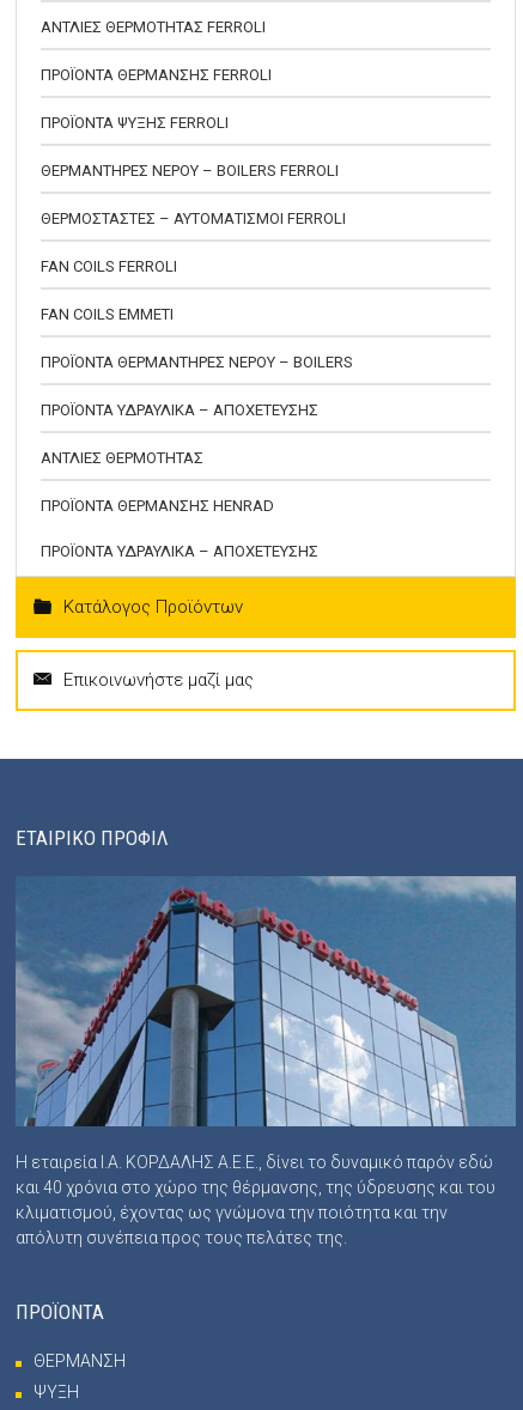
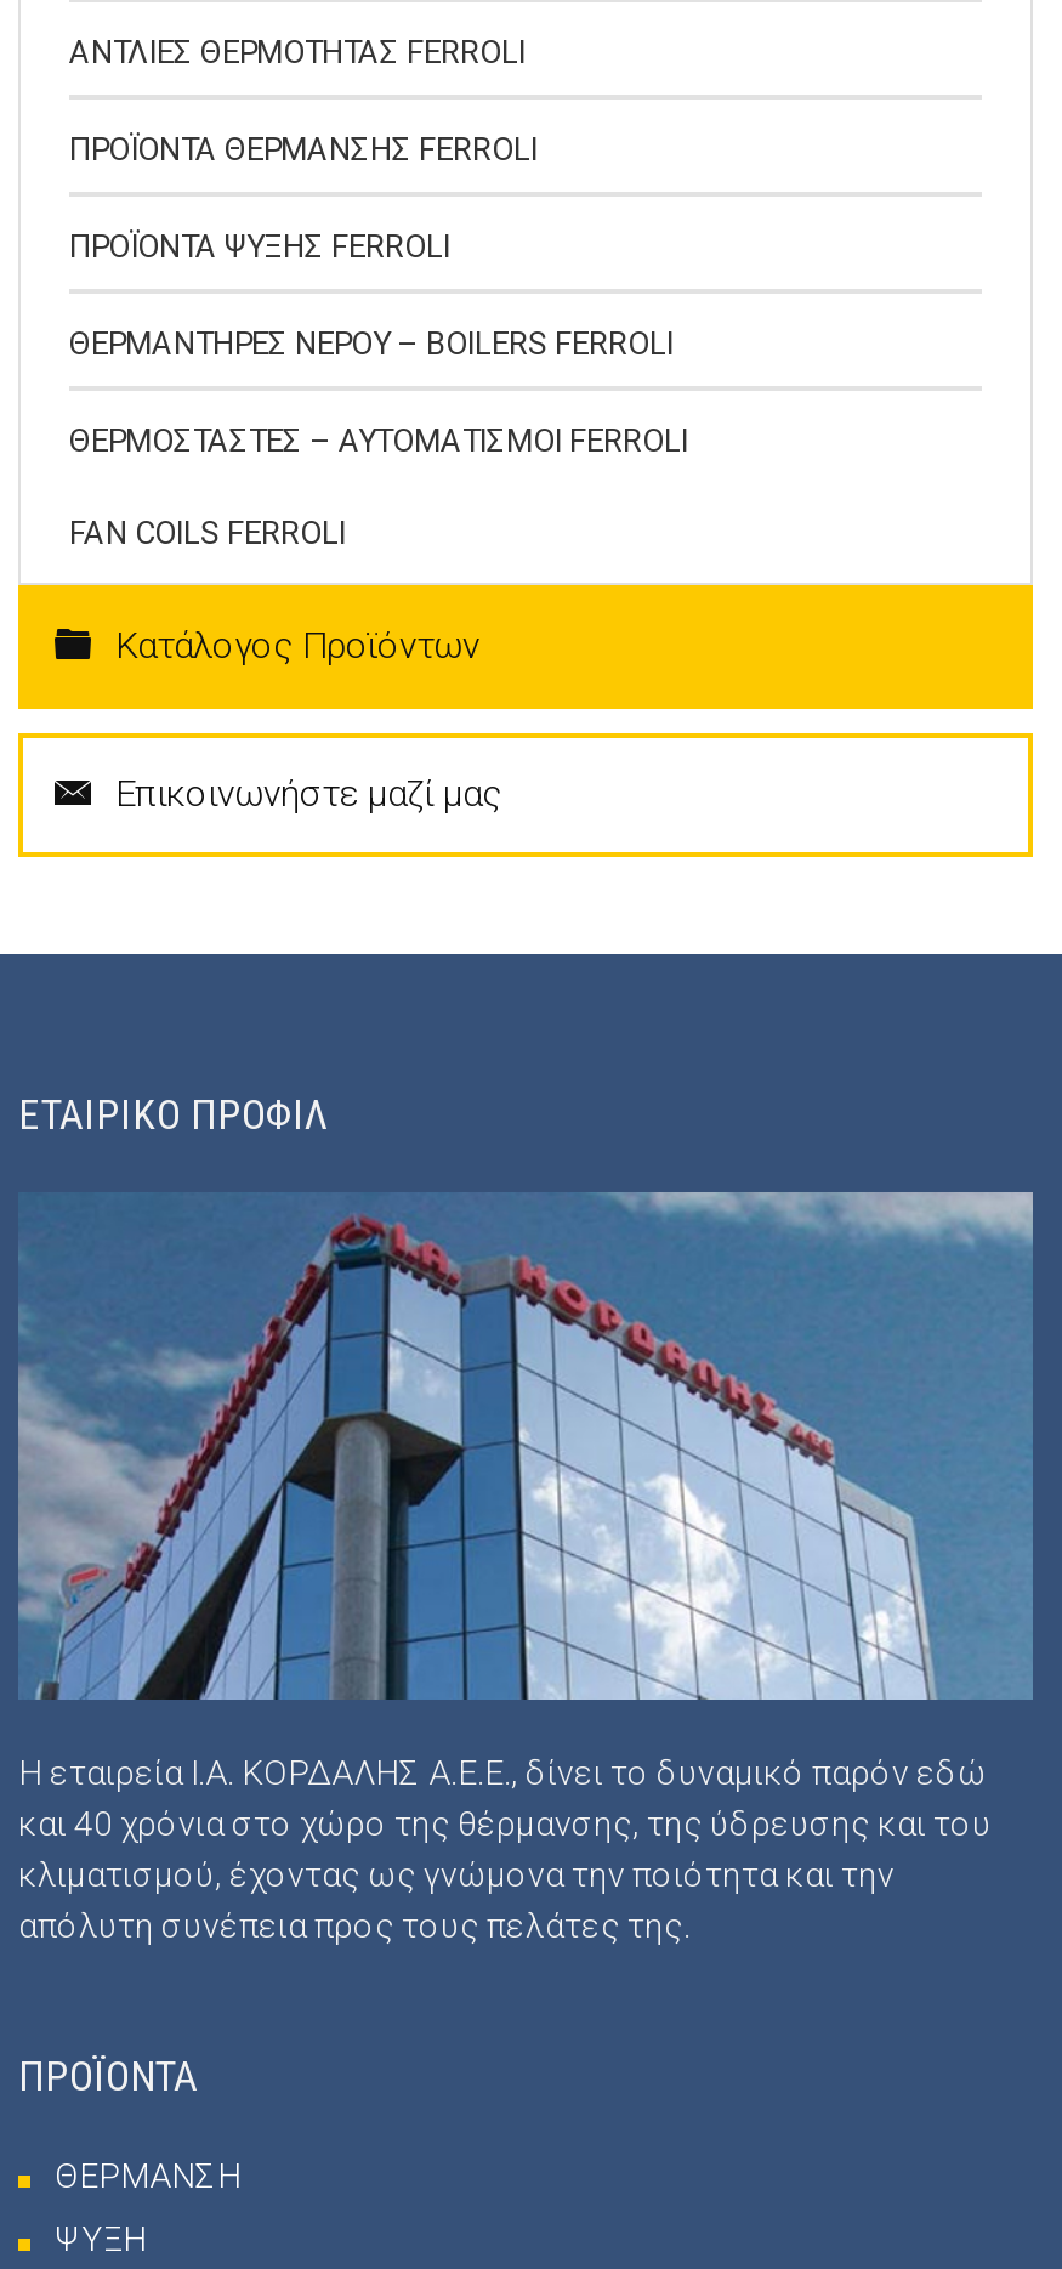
- FAN COILS EMMETI
- ΠΡΟΪΟΝΤΑ ΘΕΡΜΑΝΤΗΡΕΣ ΝΕΡΟΥ – BOILERS
- ΠΡΟΪΟΝΤΑ ΥΔΡΑΥΛΙΚΑ – ΑΠΟΧΕΤΕΥΣΗΣ
- ΑΝΤΛΙΕΣ ΘΕΡΜΟΤΗΤΑΣ
- ΠΡΟΪΟΝΤΑ ΘΕΡΜΑΝΣΗΣ HENRAD
- ΠΡΟΪΟΝΤΑ ΥΔΡΑΥΛΙΚΑ – ΑΠΟΧΕΤΕΥΣΗΣ
